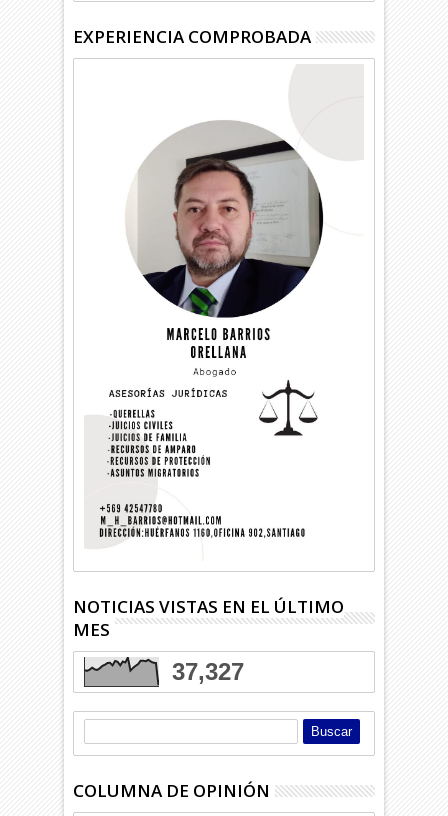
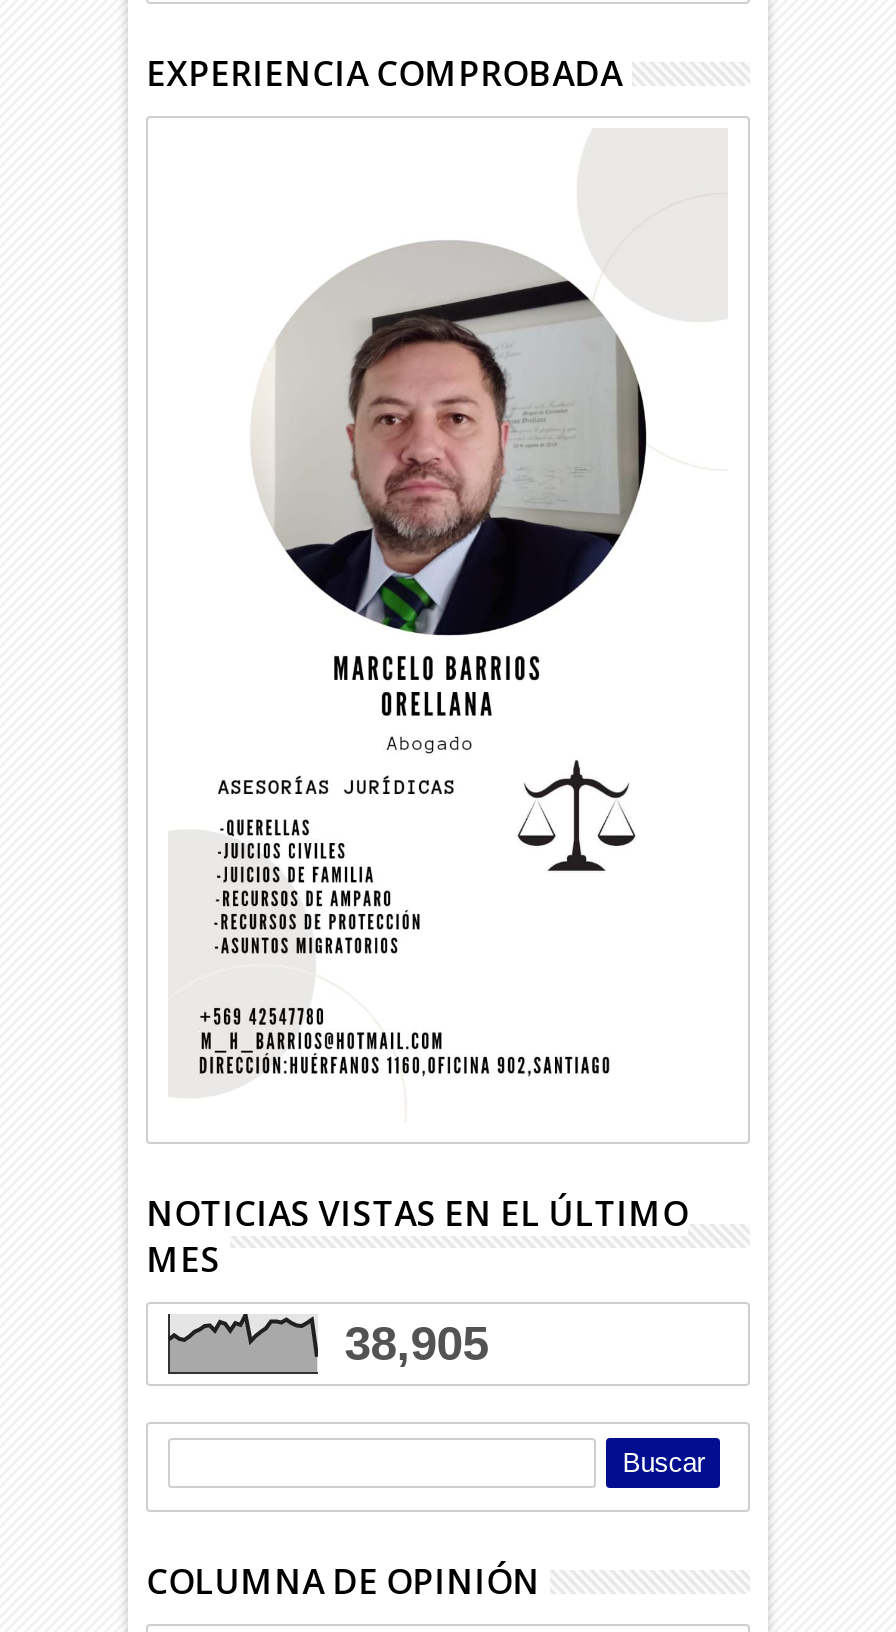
- 37,327
+ 38,905
